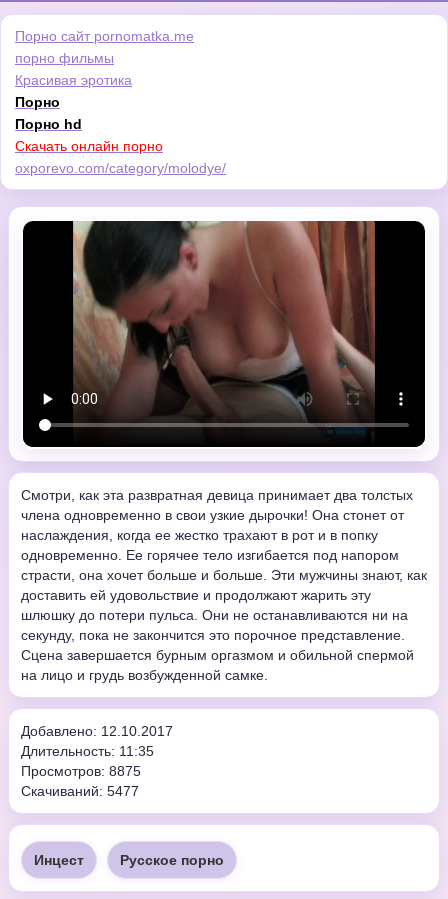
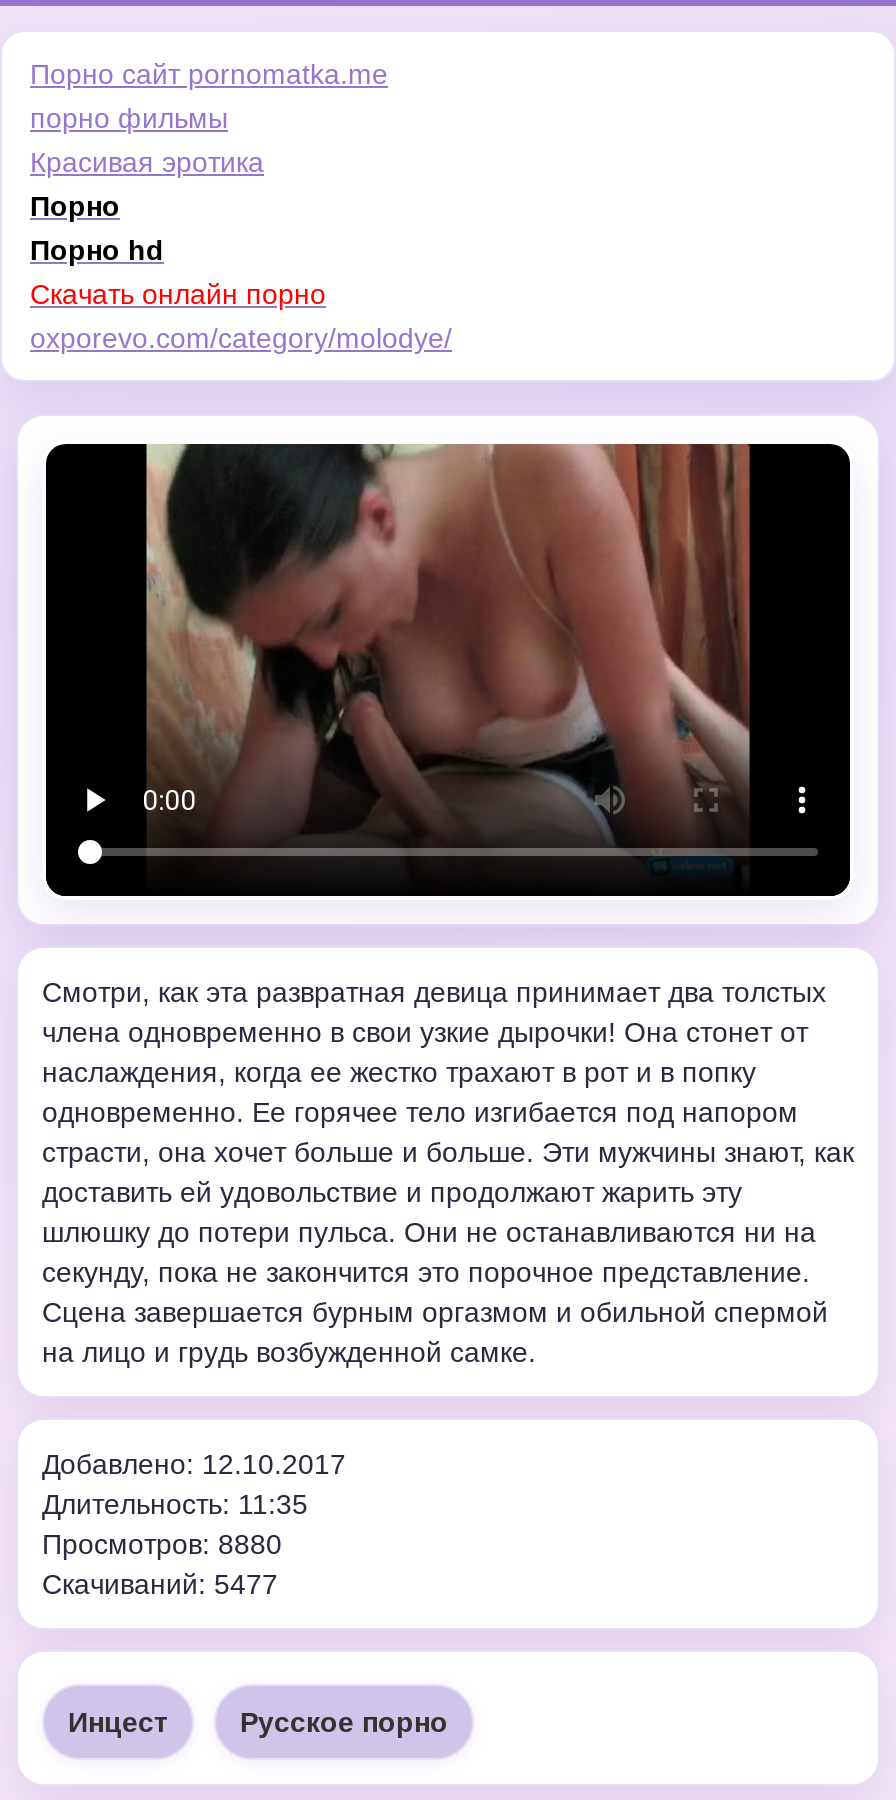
- Просмотров: 8875
+ Просмотров: 8880
